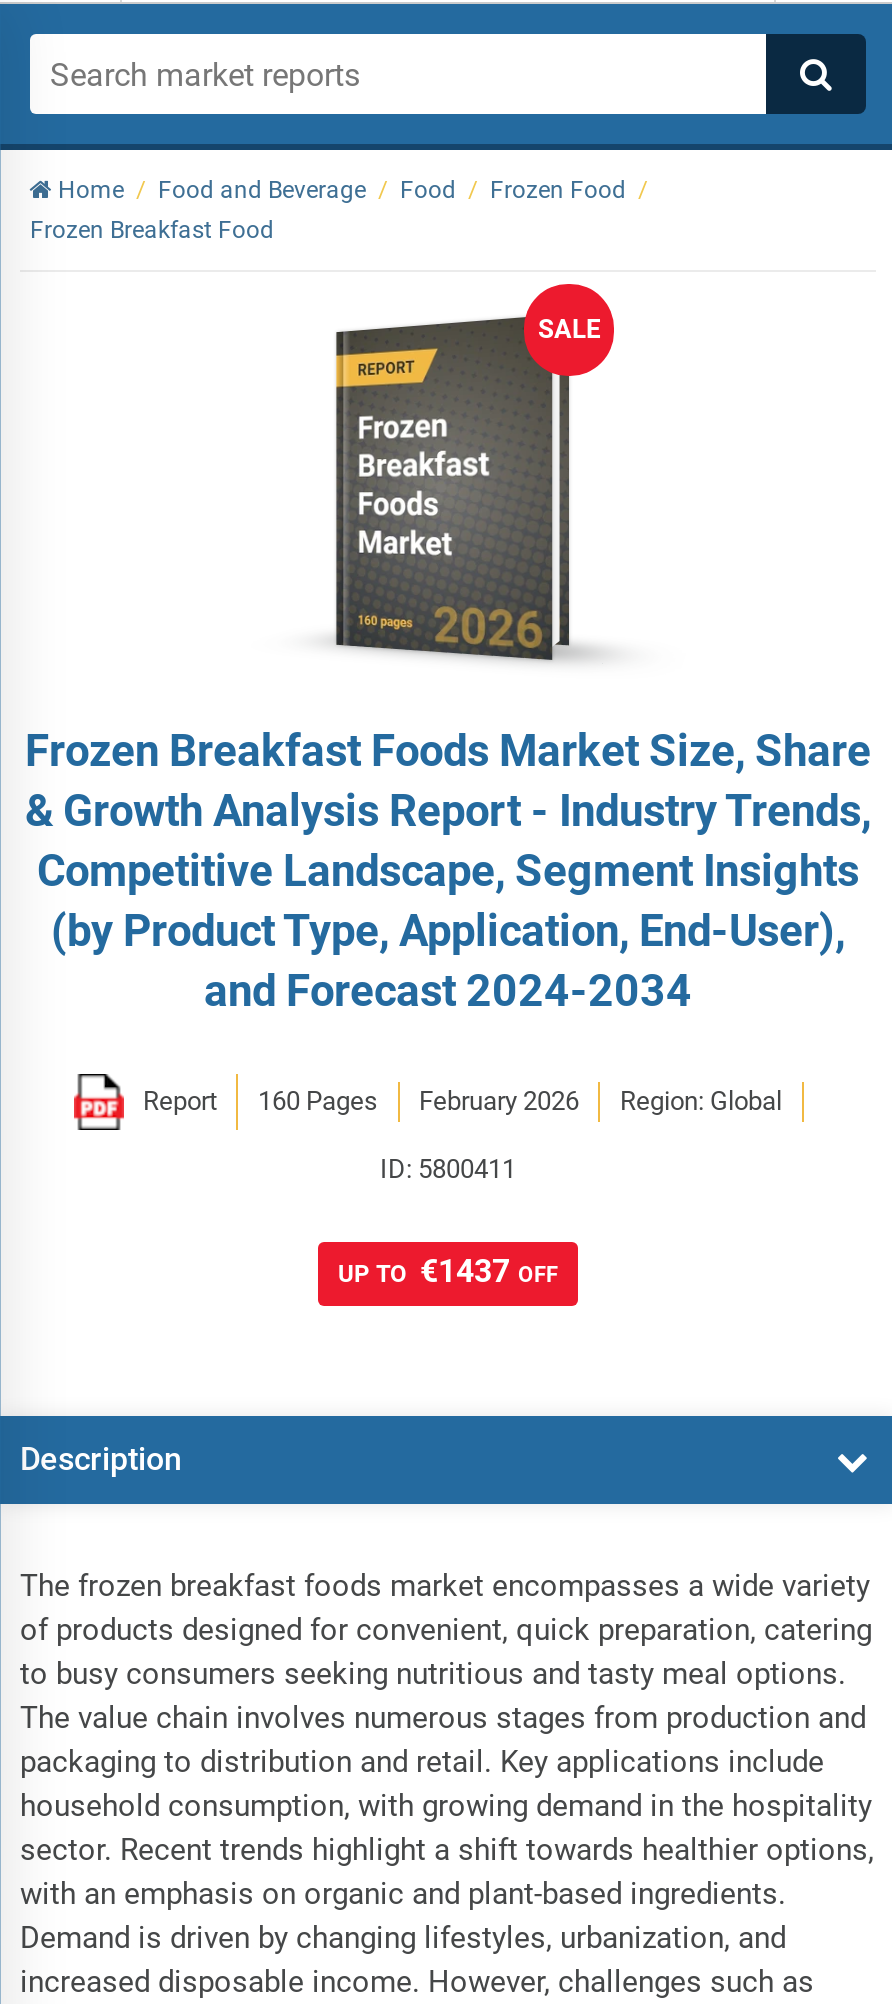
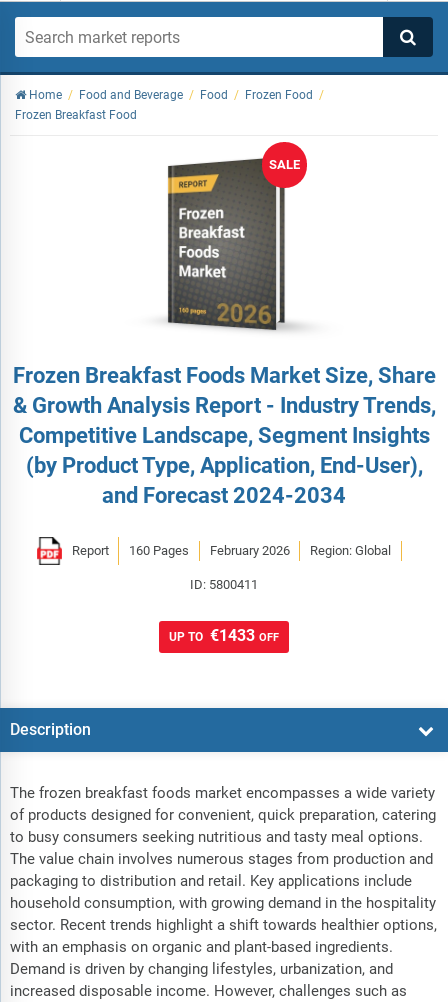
- UP TO €1437 OFF
+ UP TO €1433 OFF
